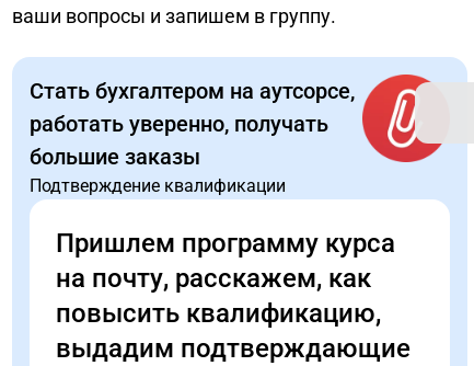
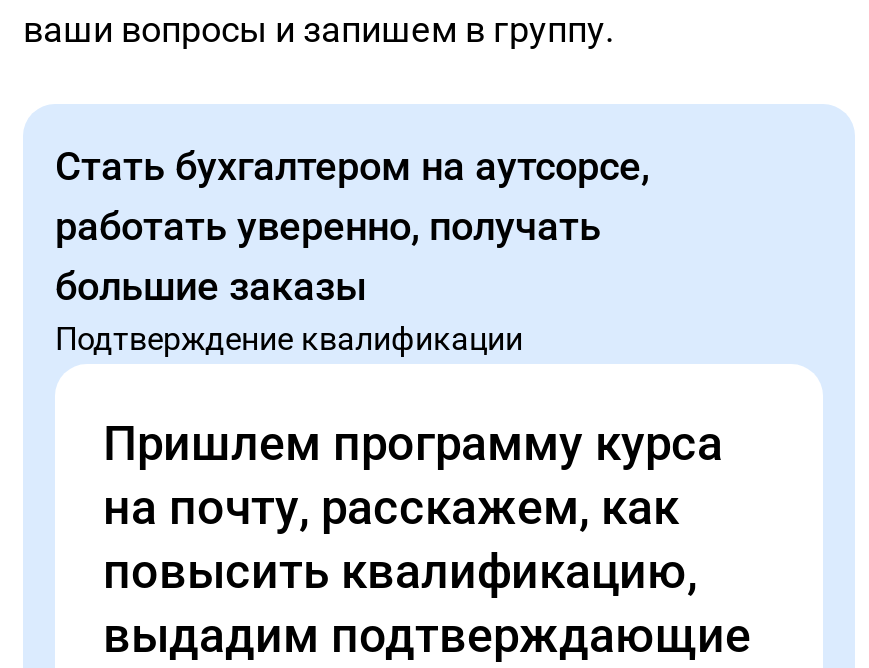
- [image]
